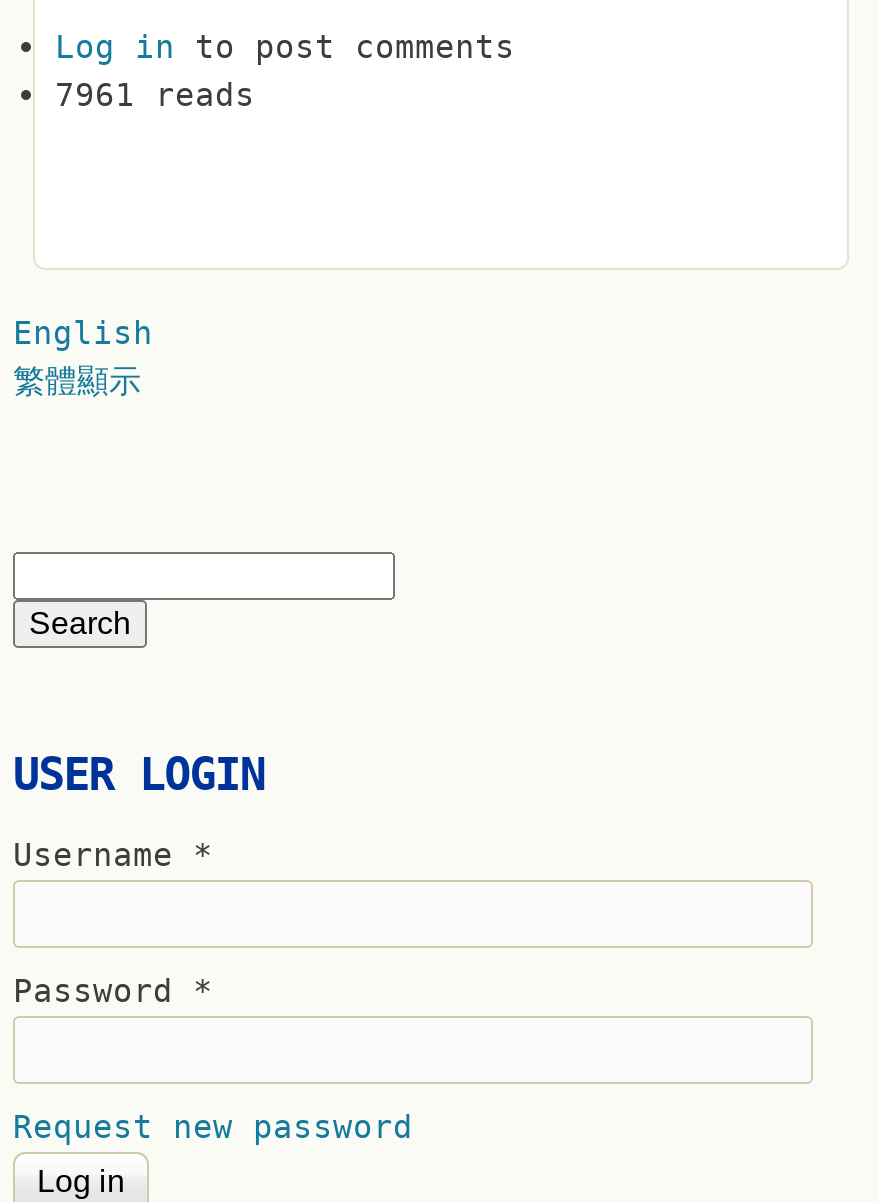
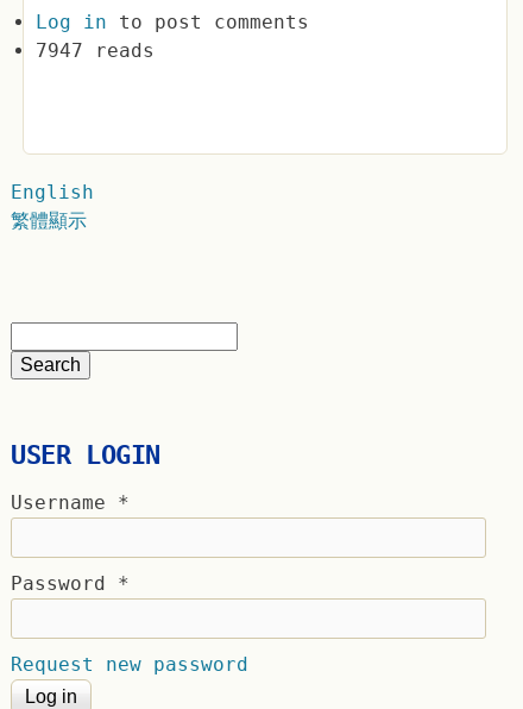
- 7961 reads
+ 7947 reads
